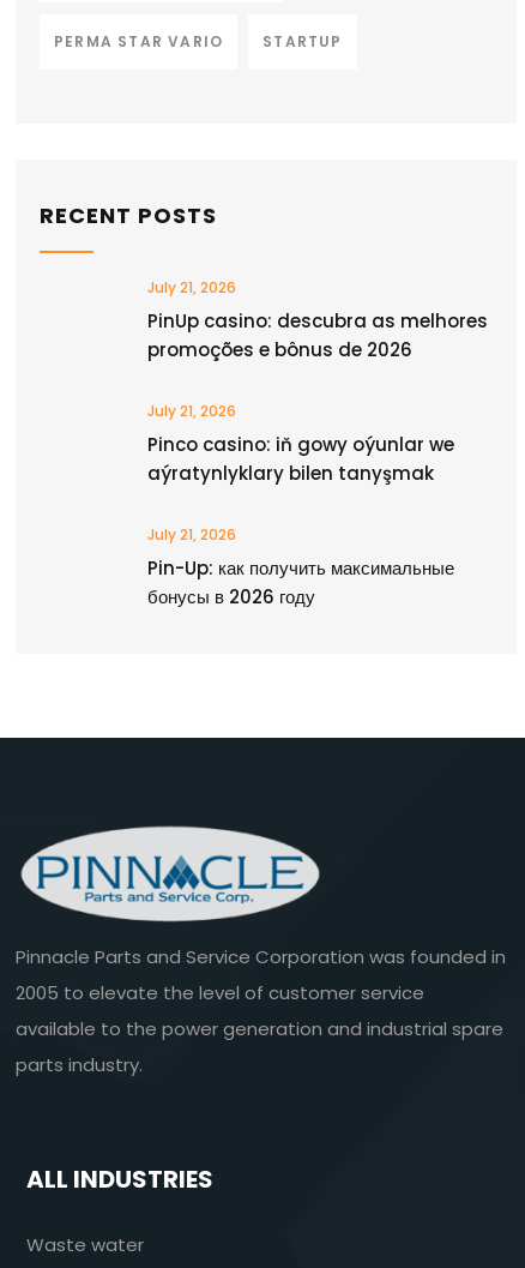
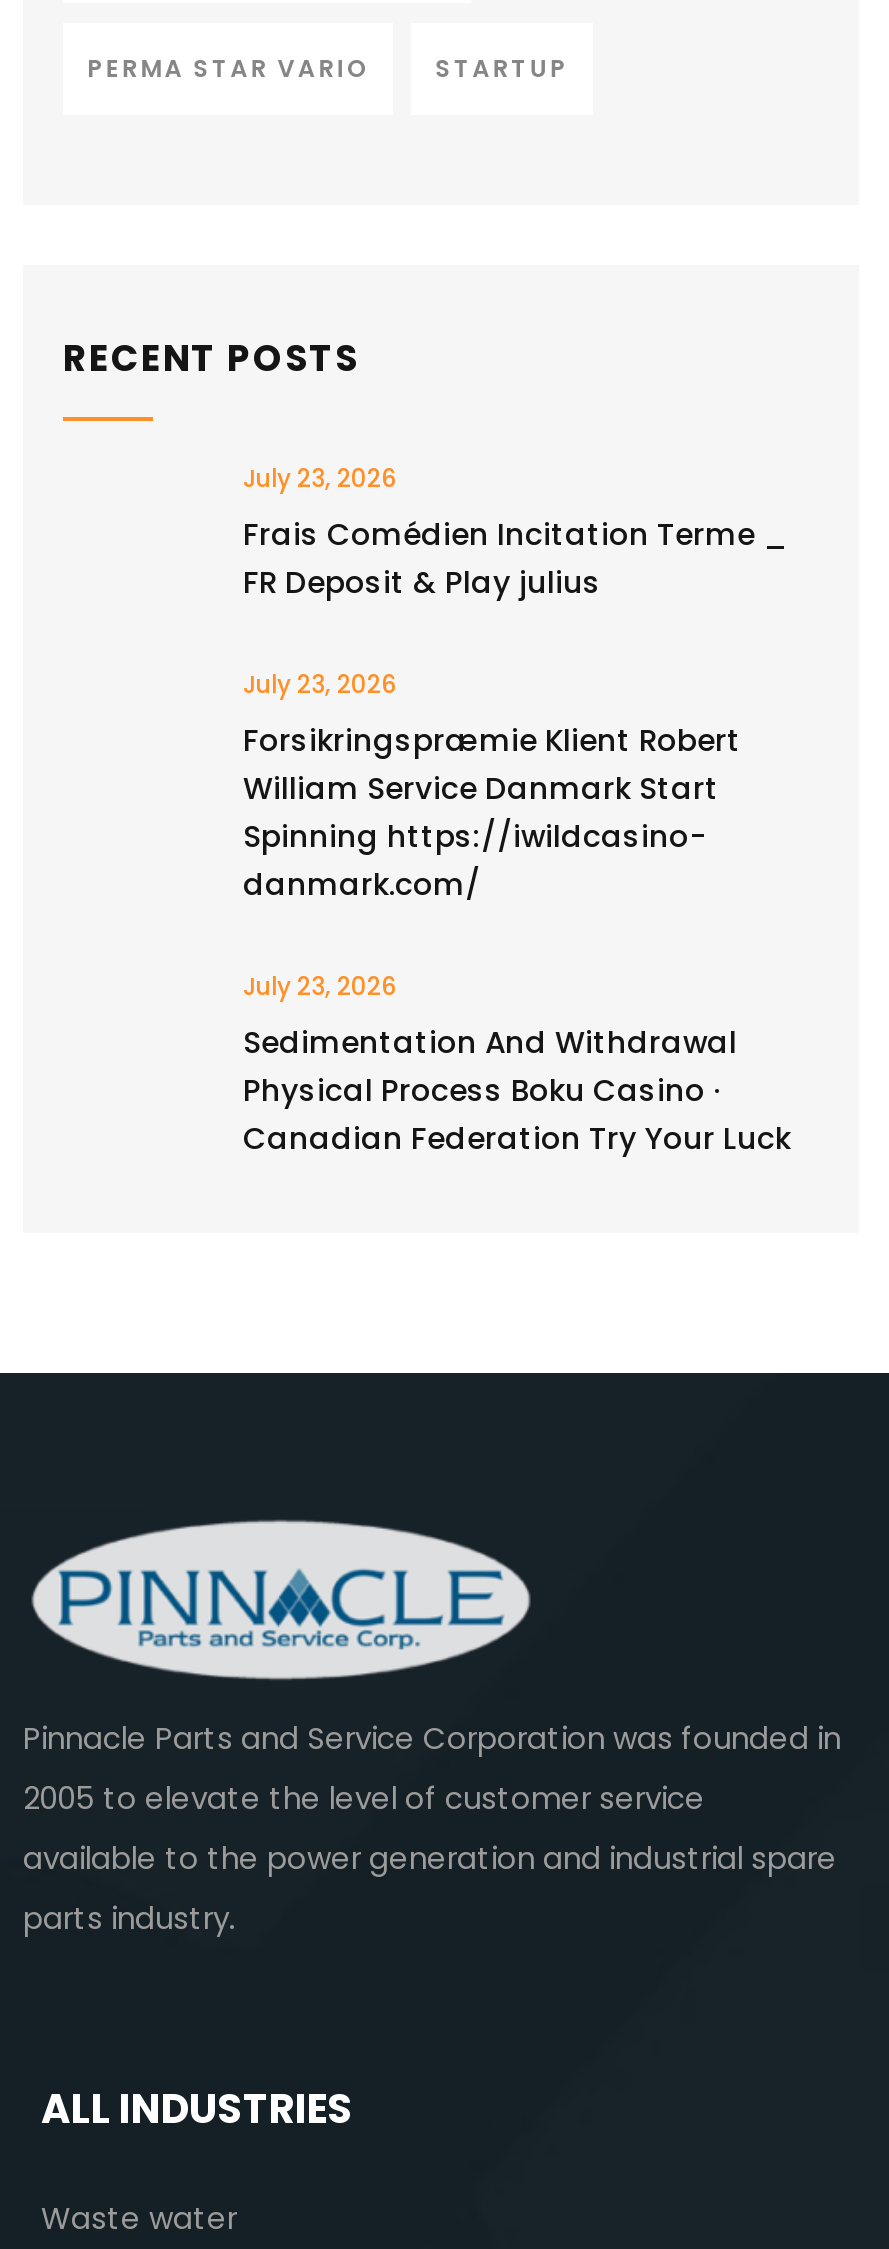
- July 21, 2026
- PinUp casino: descubra as melhores
- promoções e bônus de 2026
+ July 23, 2026
+ Frais Comédien Incitation Terme _
+ FR Deposit & Play julius

- July 21, 2026
- Pinco casino: iň gowy oýunlar we
- aýratynlyklary bilen tanyşmak
+ July 23, 2026
+ Forsikringspræmie Klient Robert
+ William Service Danmark Start
+ Spinning https://iwildcasino-
+ danmark.com/

- July 21, 2026
- Pin-Up: как получить максимальные
- бонусы в 2026 году
+ July 23, 2026
+ Sedimentation And Withdrawal
+ Physical Process Boku Casino ·
+ Canadian Federation Try Your Luck
